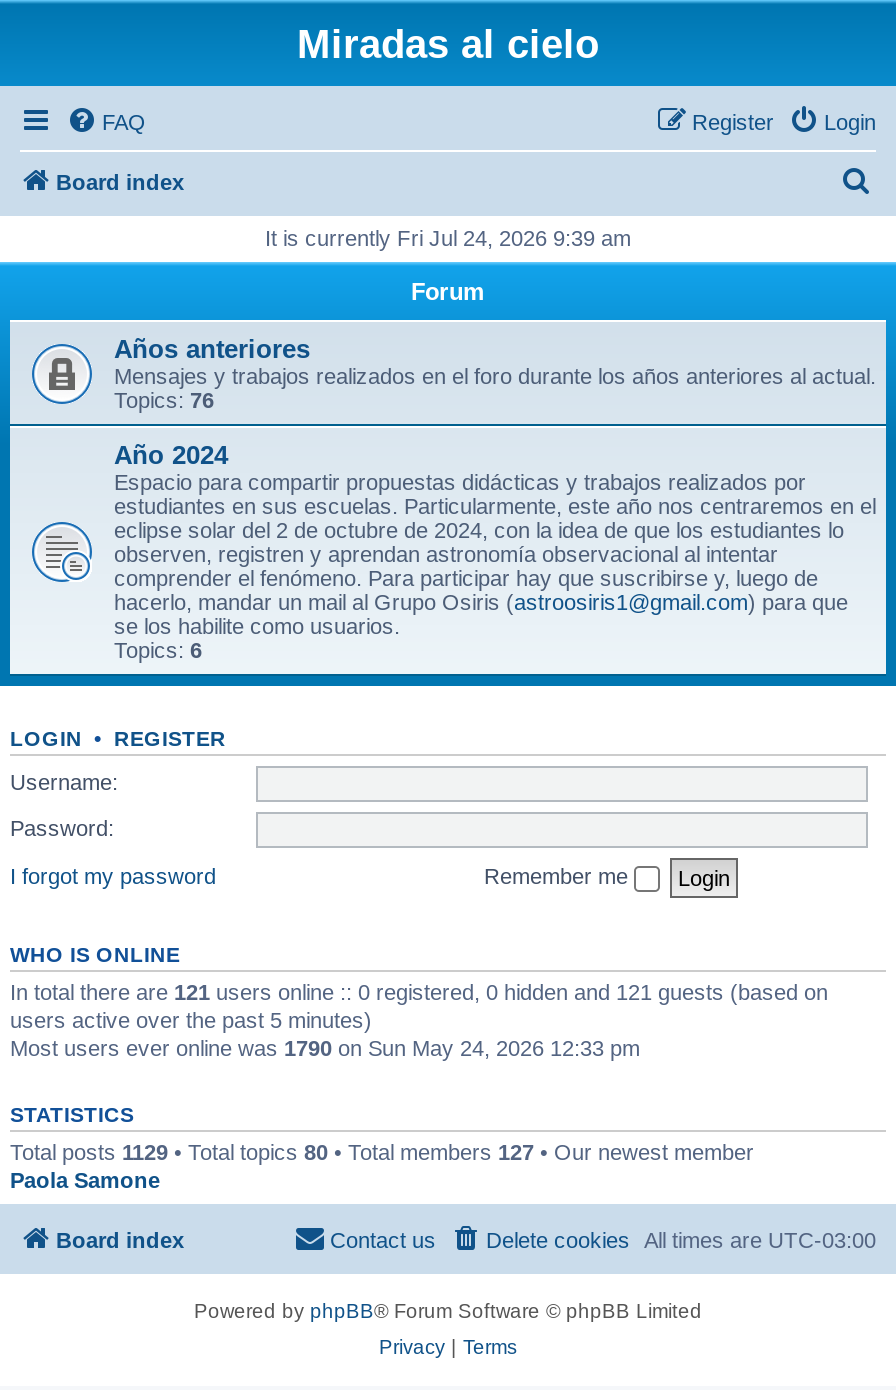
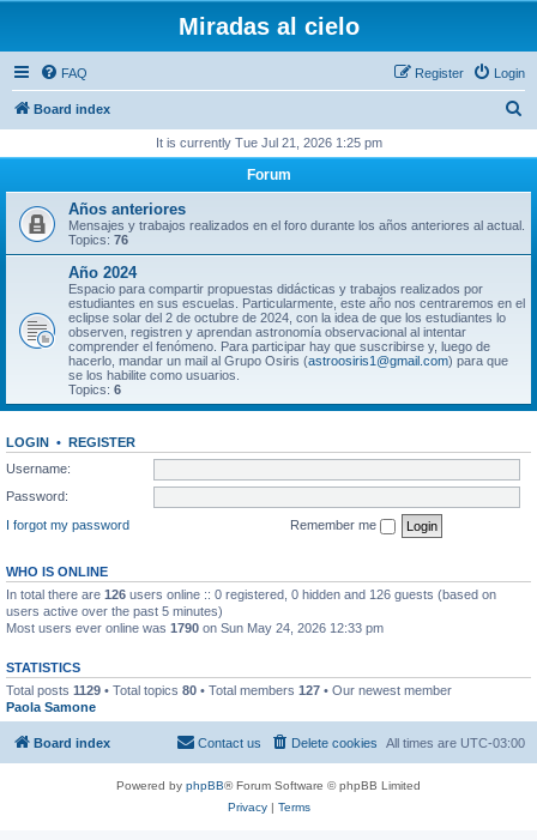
- It is currently Fri Jul 24, 2026 9:39 am
+ It is currently Tue Jul 21, 2026 1:25 pm

- In total there are 121 users online :: 0 registered, 0 hidden and 121 guests (based on
+ In total there are 126 users online :: 0 registered, 0 hidden and 126 guests (based on
